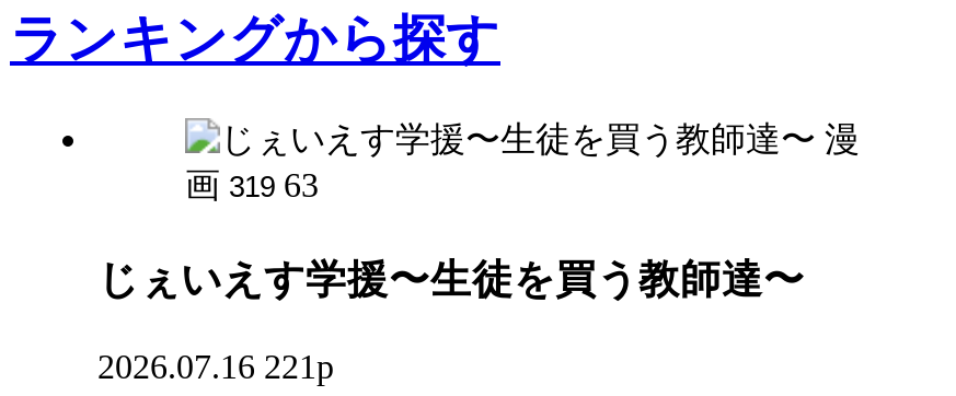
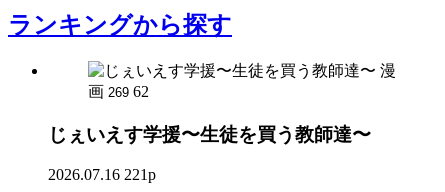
- 画 319 63
+ 画 269 62
